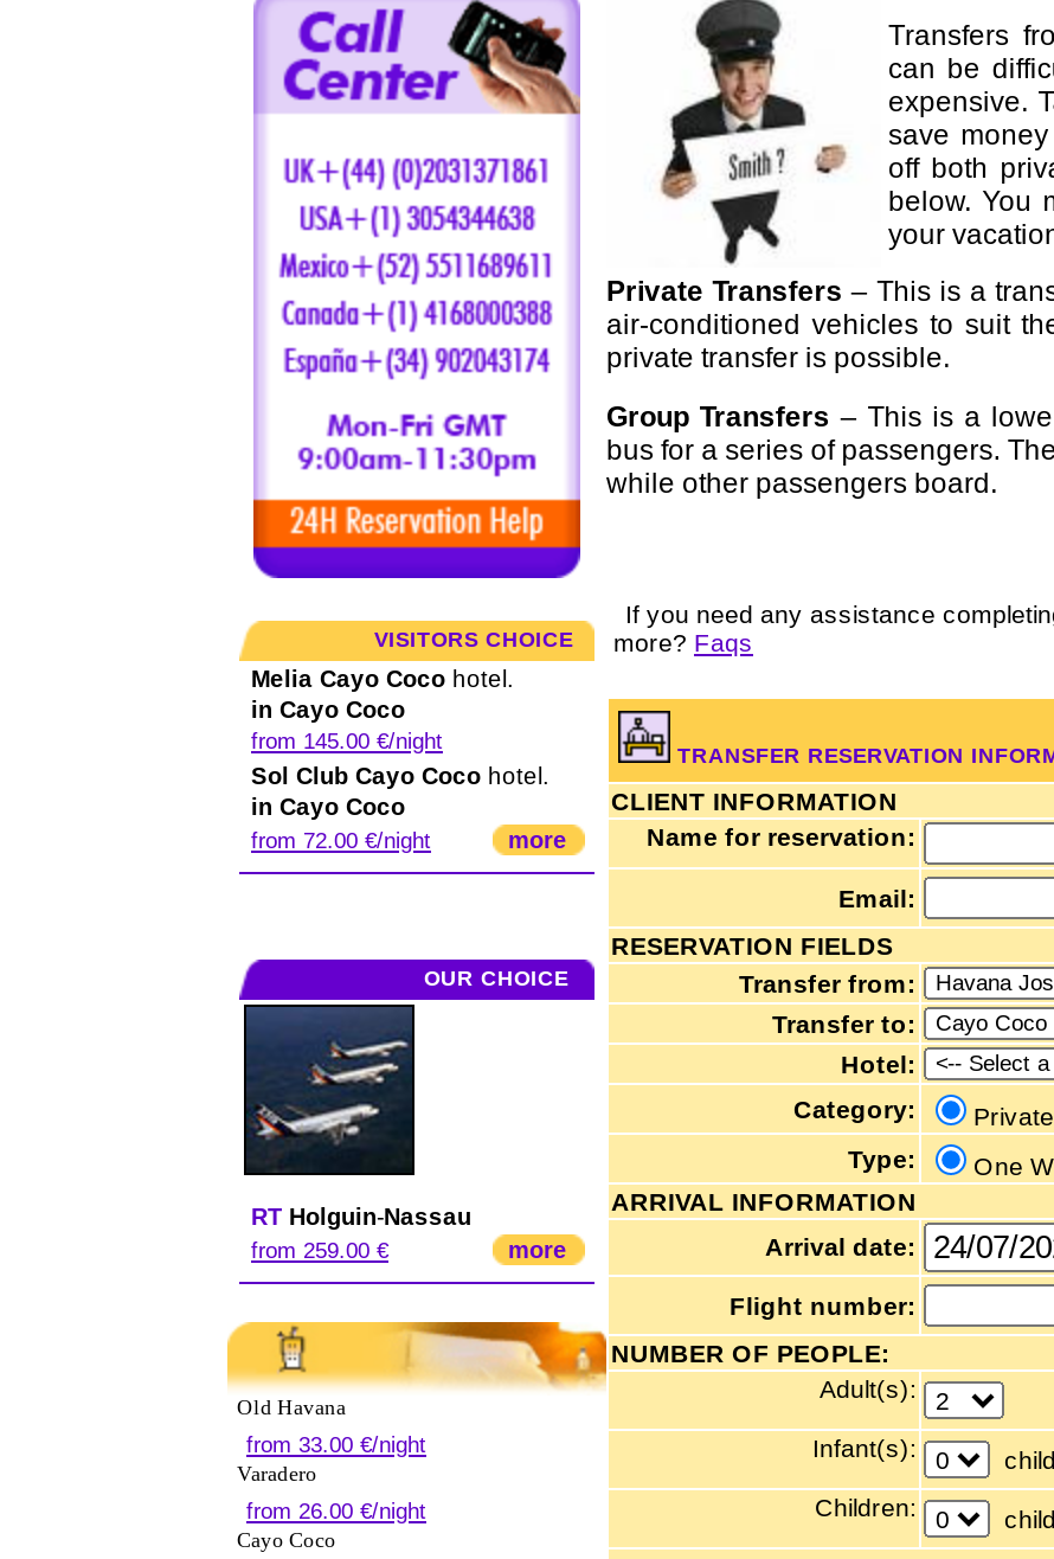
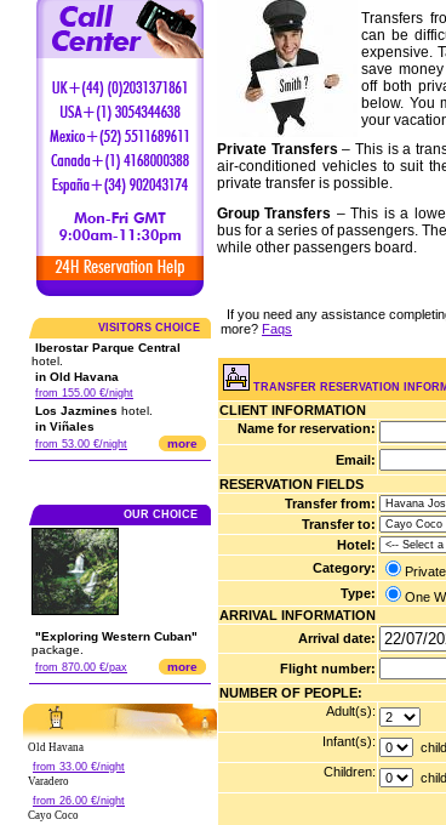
- Melia Cayo Coco hotel.
- in Cayo Coco
- from 145.00 €/night
- Sol Club Cayo Coco hotel.
- in Cayo Coco
- from 72.00 €/night
+ Iberostar Parque Central
+ hotel.
+ in Old Havana
+ from 155.00 €/night
+ Los Jazmines hotel.
+ in Viñales
+ from 53.00 €/night

- [image]
- RT Holguin-Nassau
- from 259.00 €
+ [image]
+ "Exploring Western Cuban"
+ package.
+ from 870.00 €/pax
